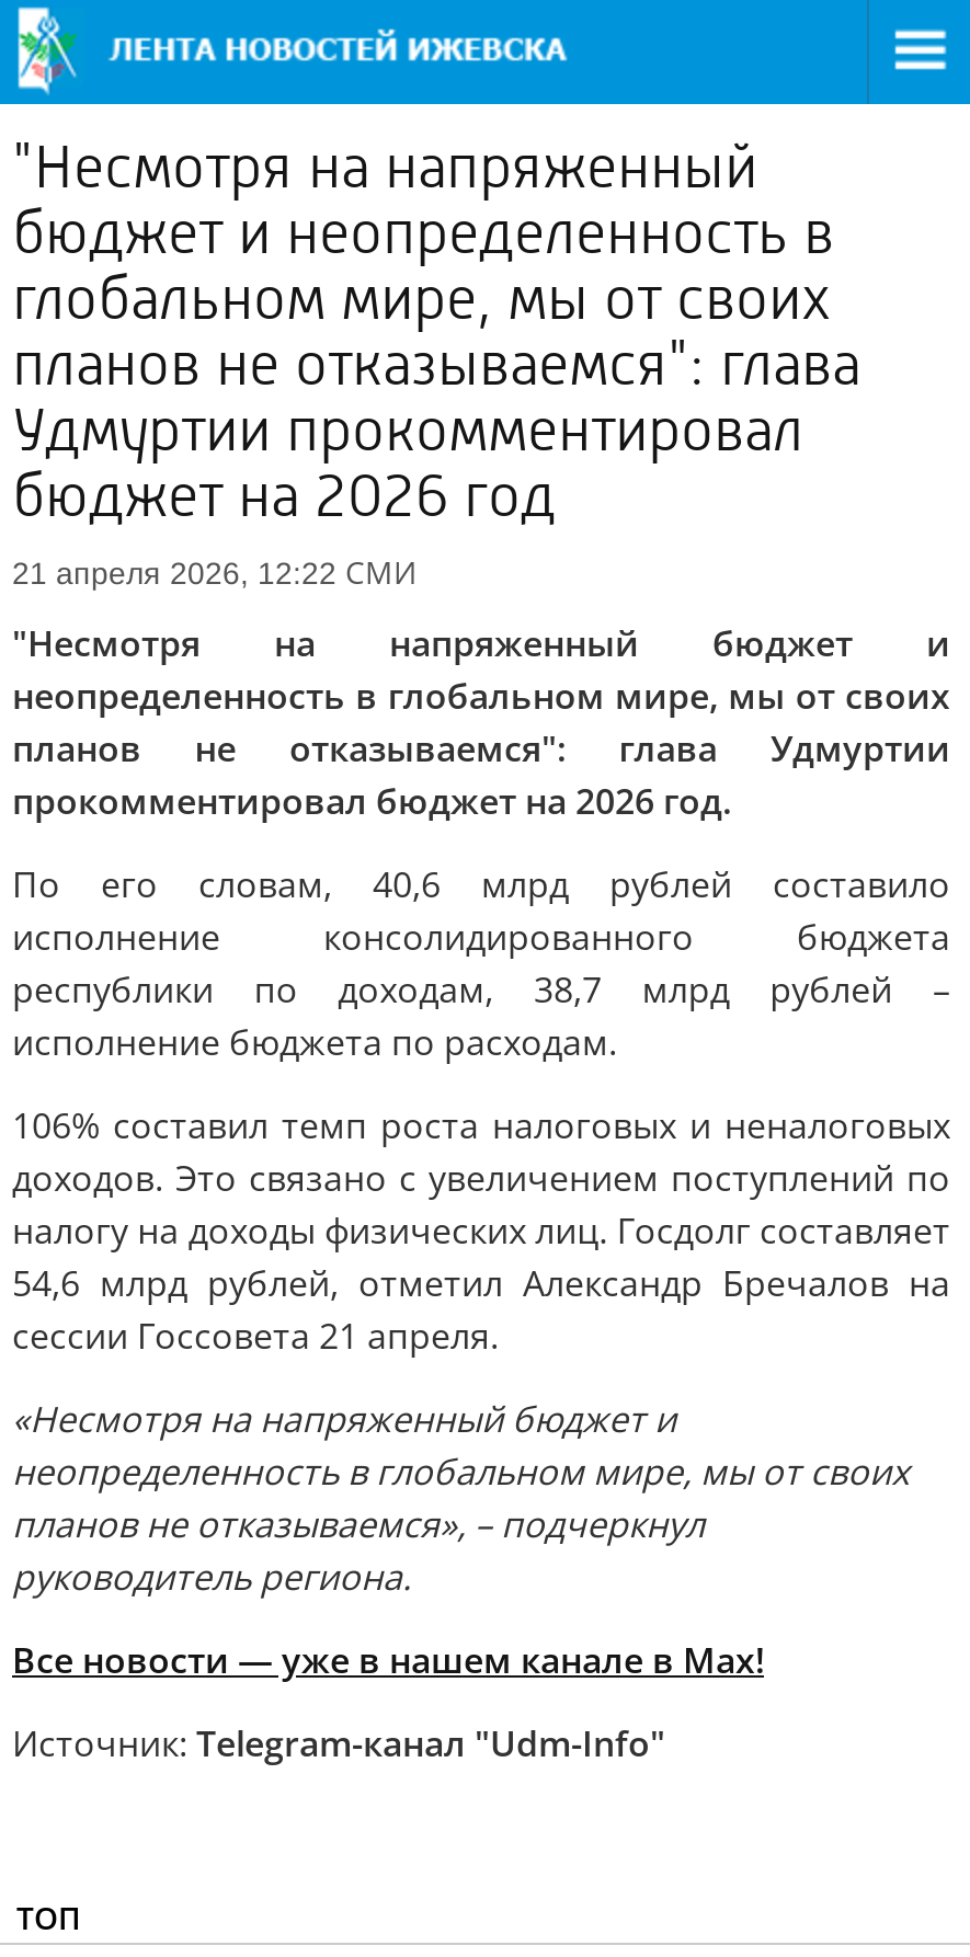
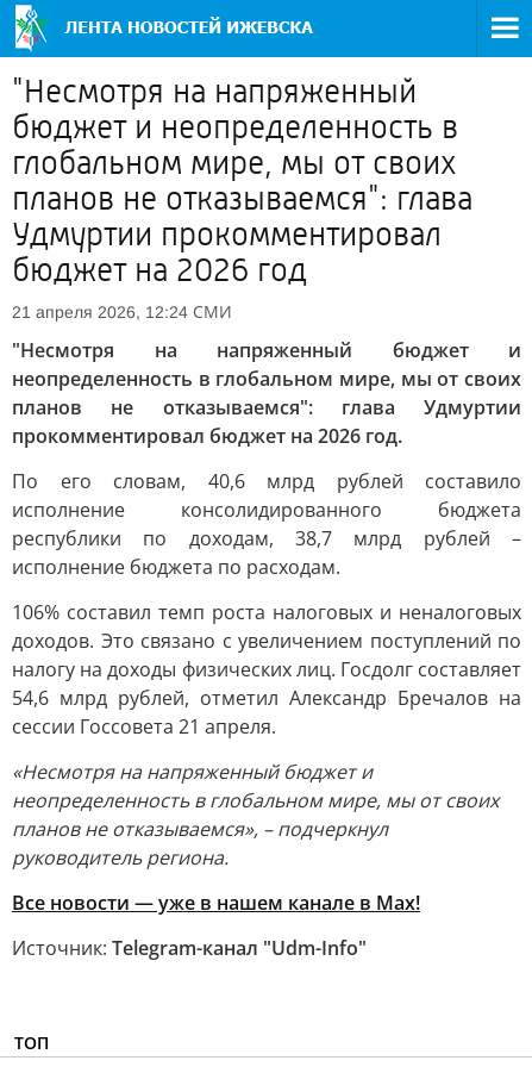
- 21 апреля 2026, 12:22 СМИ
+ 21 апреля 2026, 12:24 СМИ
